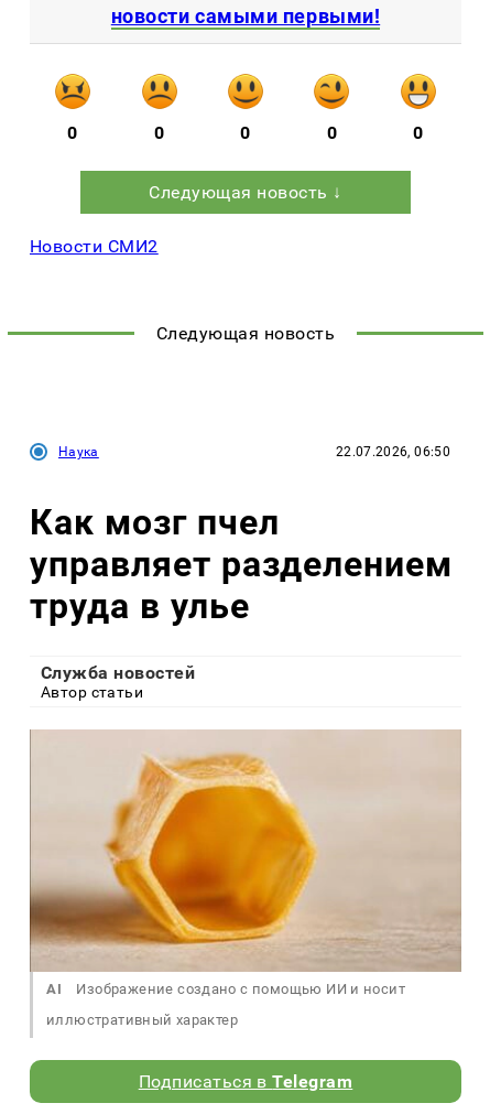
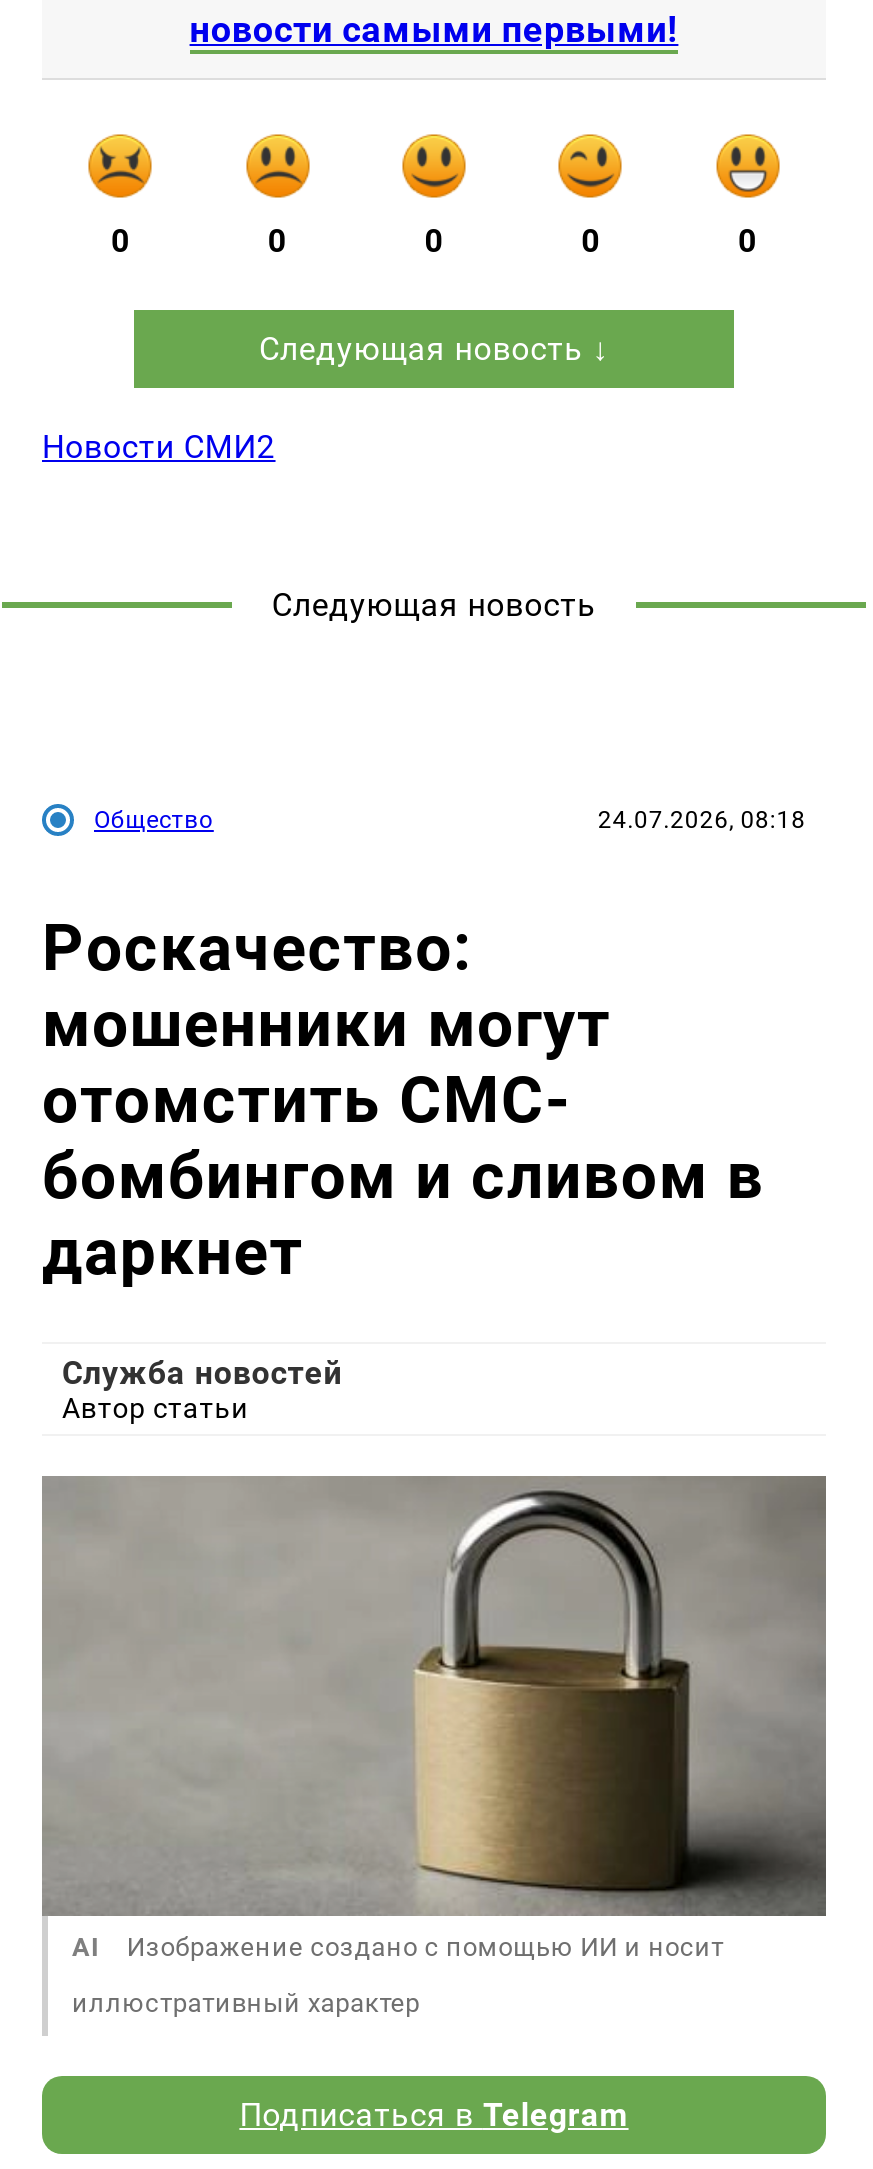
- Наука
- 22.07.2026, 06:50
+ Общество
+ 24.07.2026, 08:18

- Как мозг пчел
- управляет разделением
- труда в улье
+ Роскачество:
+ мошенники могут
+ отомстить СМС-
+ бомбингом и сливом в
+ даркнет

- [image]
+ [image]
